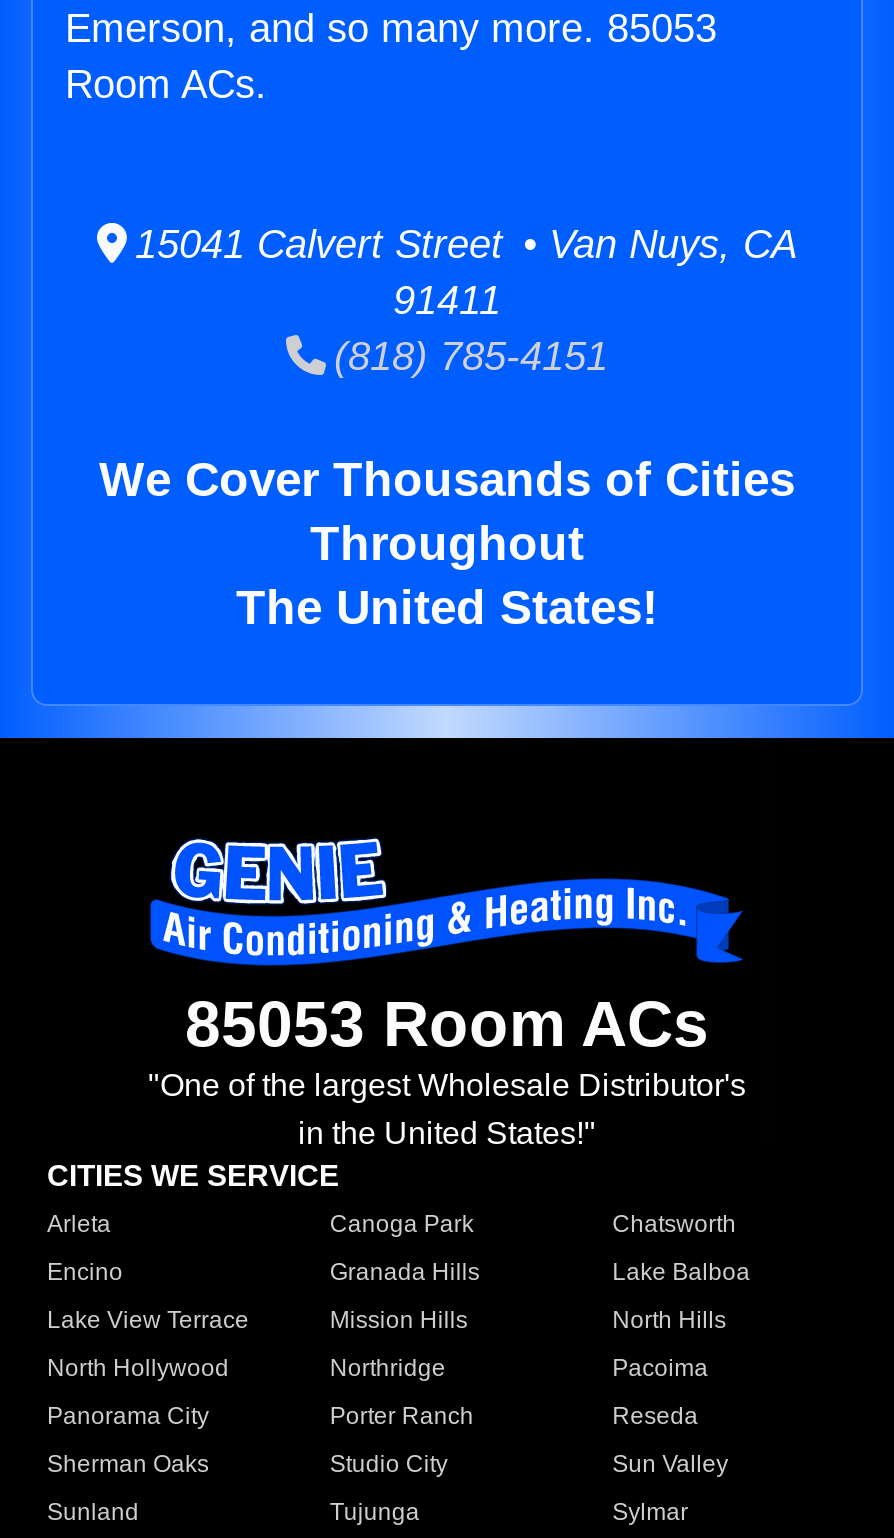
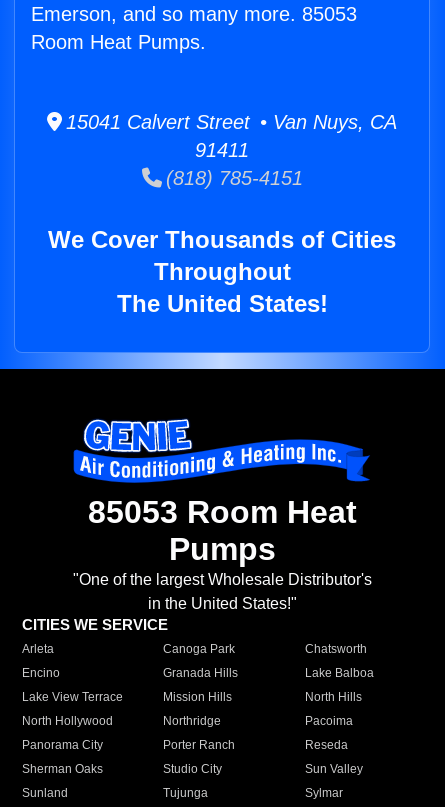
- Room ACs.
+ Room Heat Pumps.

- 85053 Room ACs
+ 85053 Room Heat
+ Pumps
